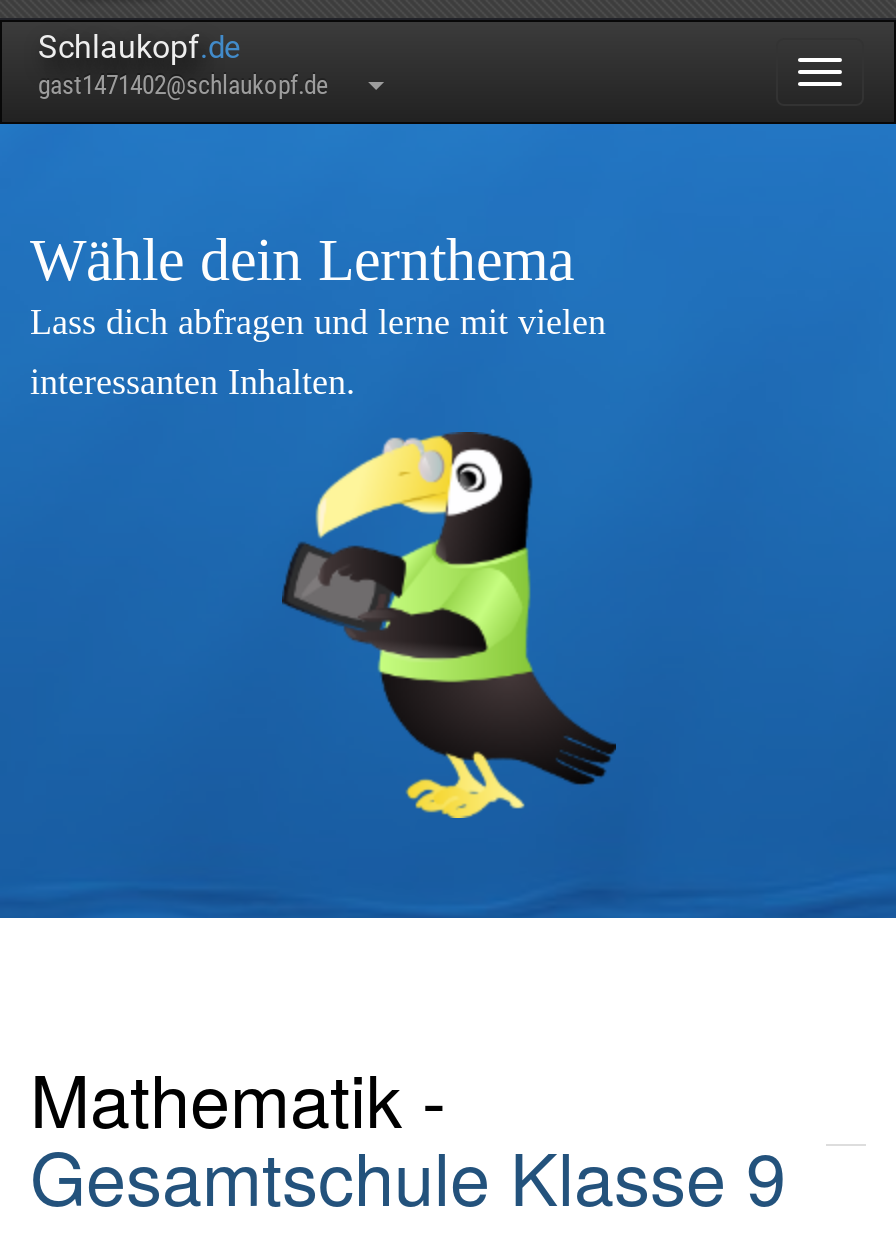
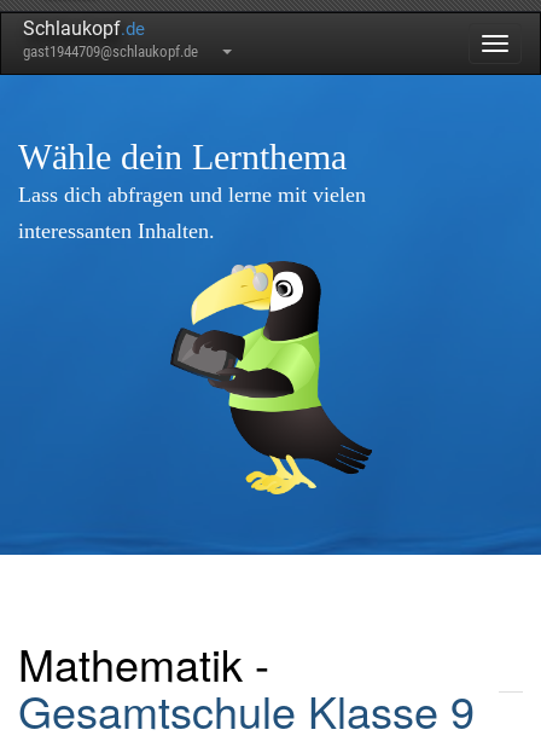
- gast1471402@schlaukopf.de
+ gast1944709@schlaukopf.de
